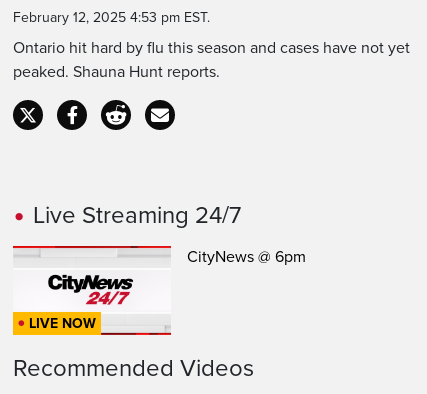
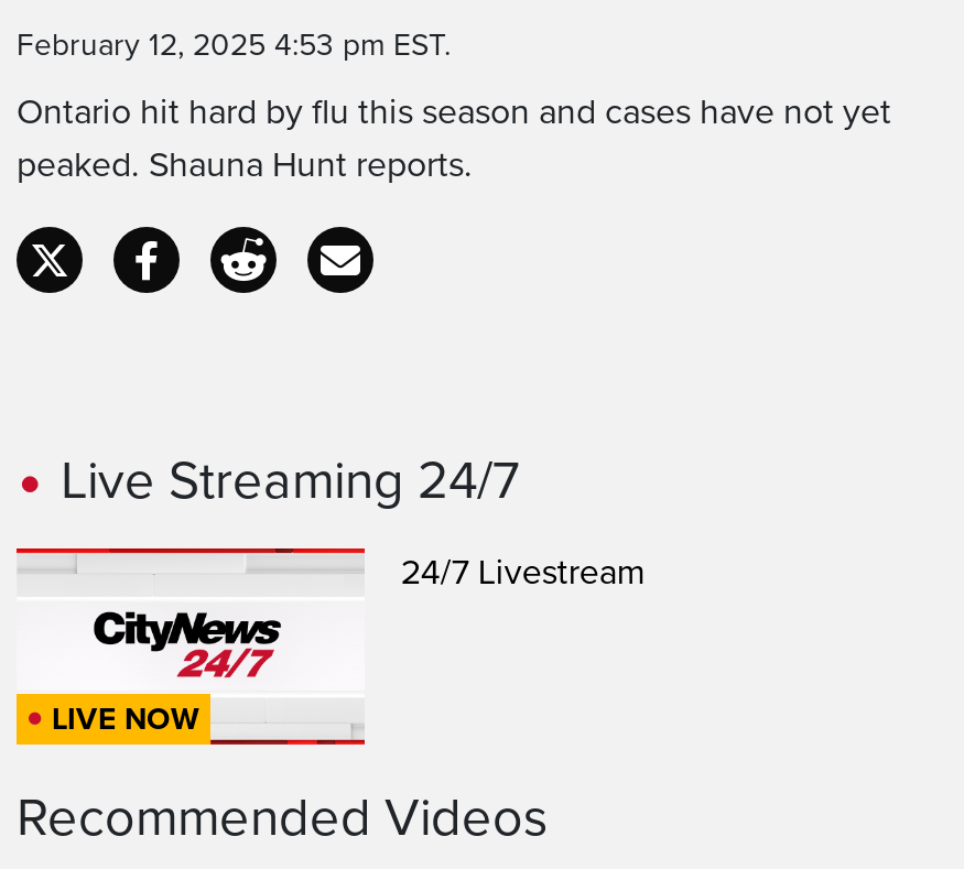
- CityNews @ 6pm
+ 24/7 Livestream
